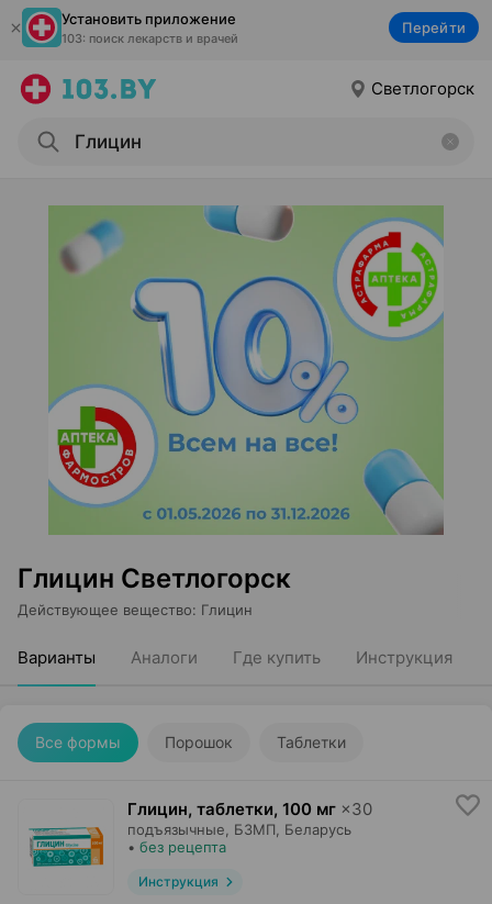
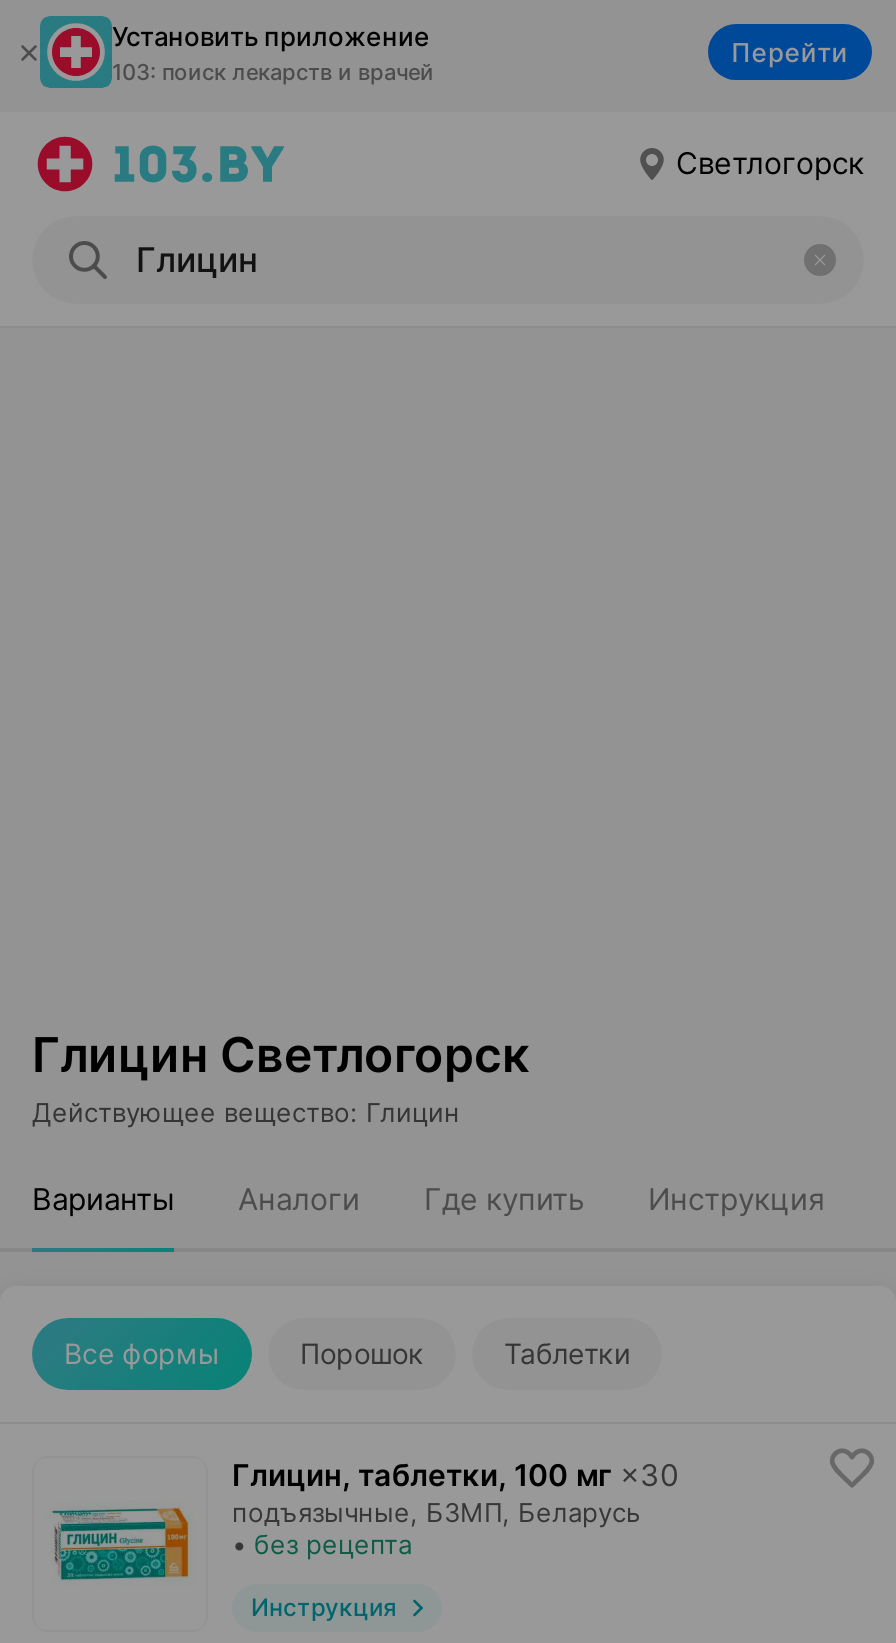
- [image]
